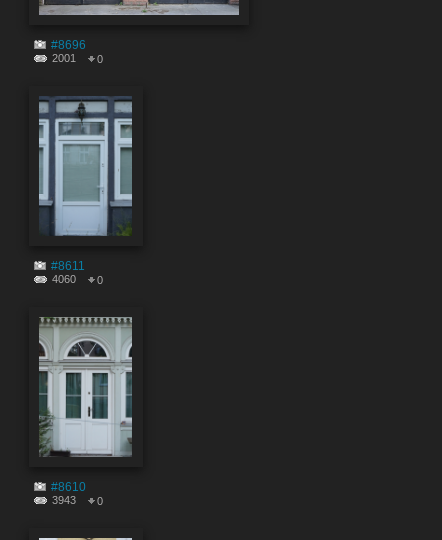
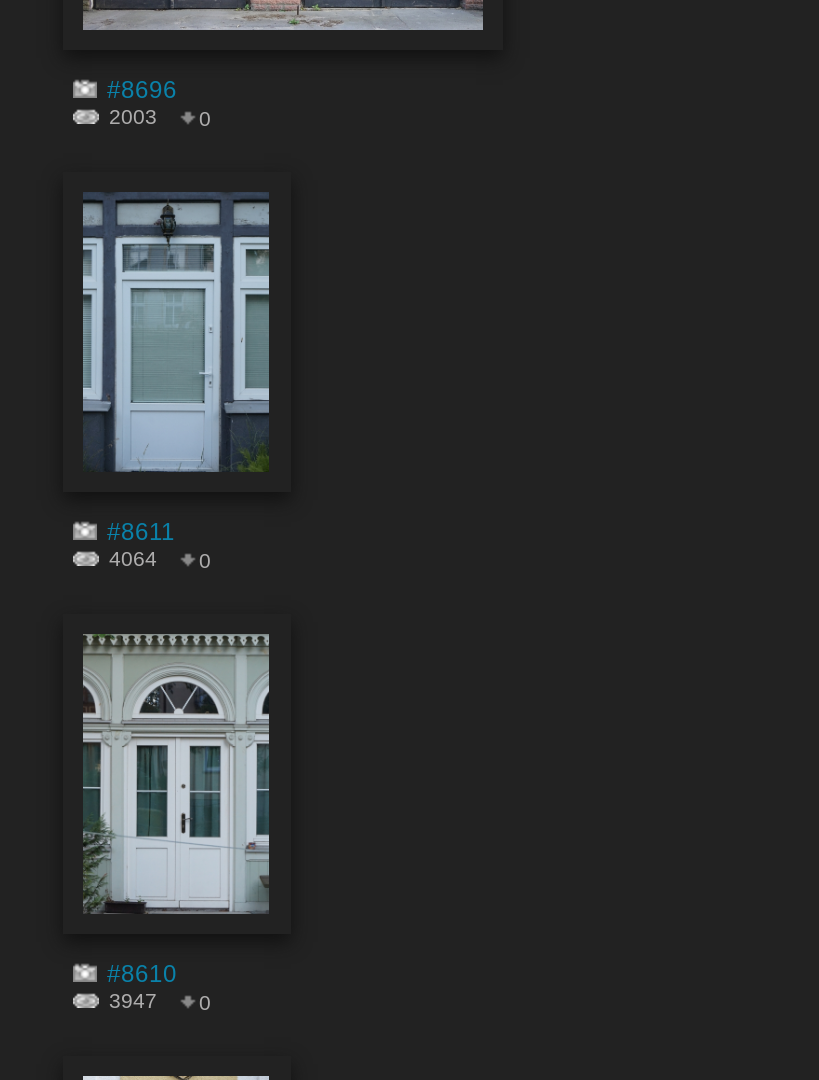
- 2001 0
+ 2003 0

- 4060 0
+ 4064 0

- 3943 0
+ 3947 0
